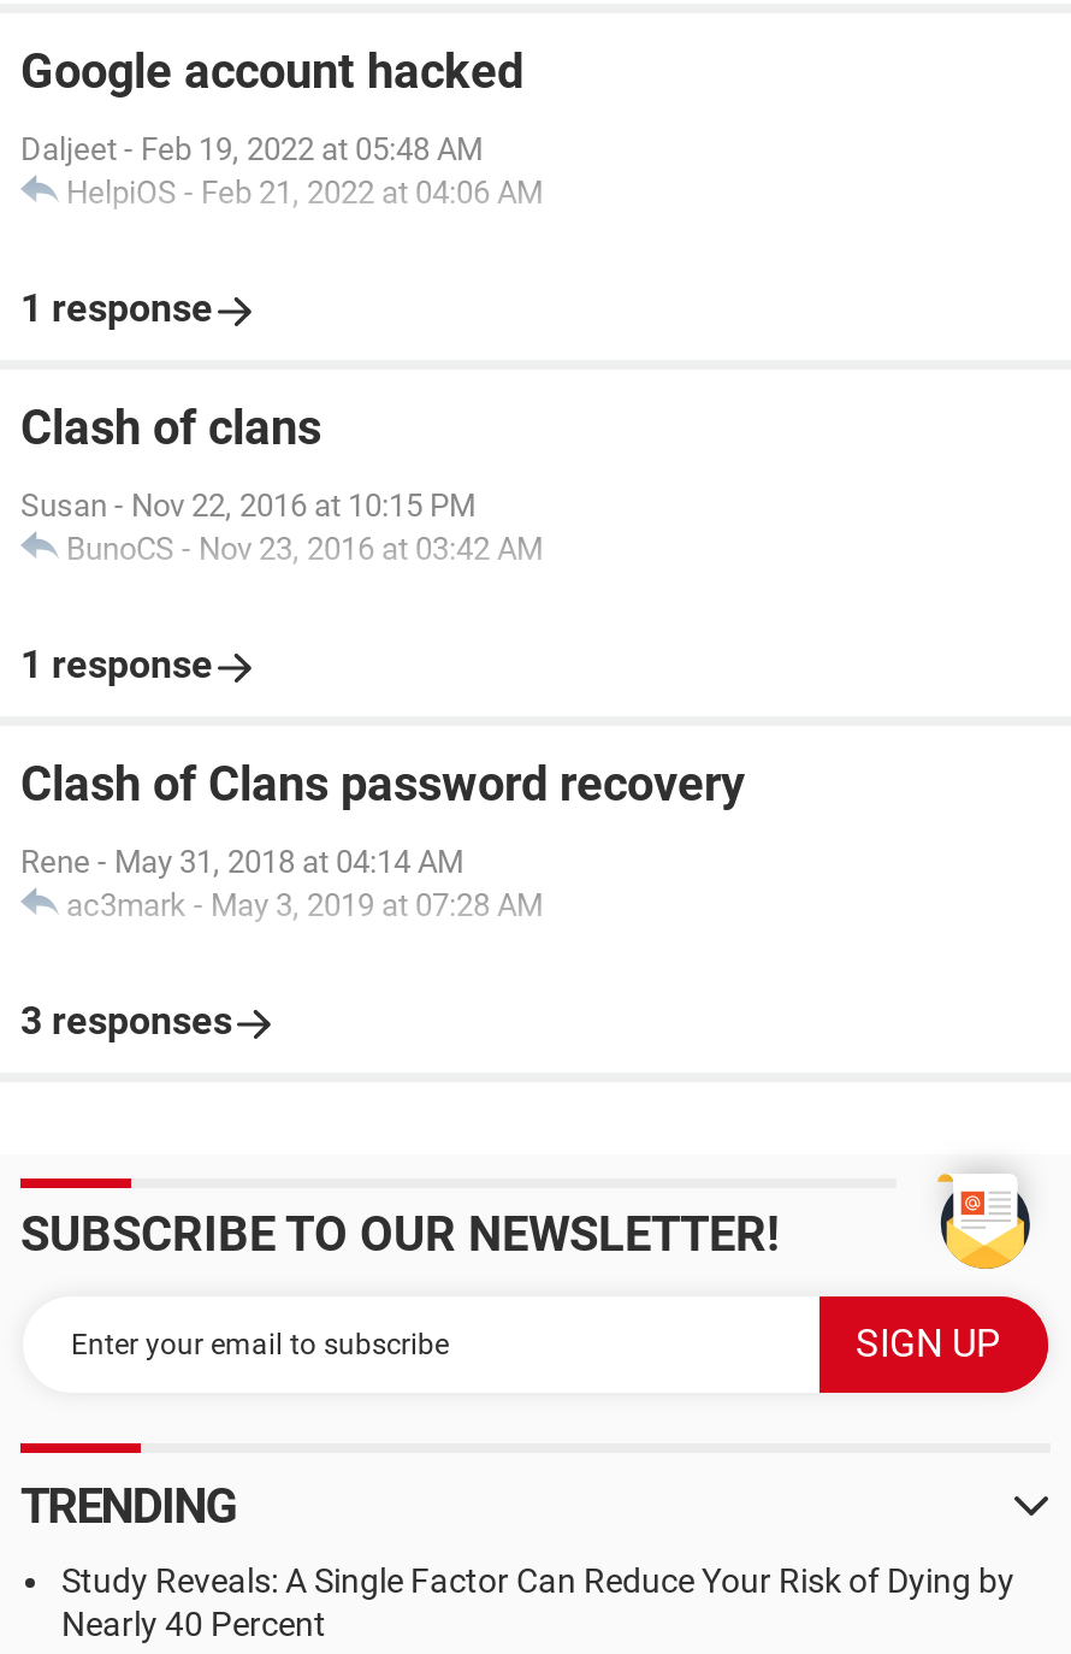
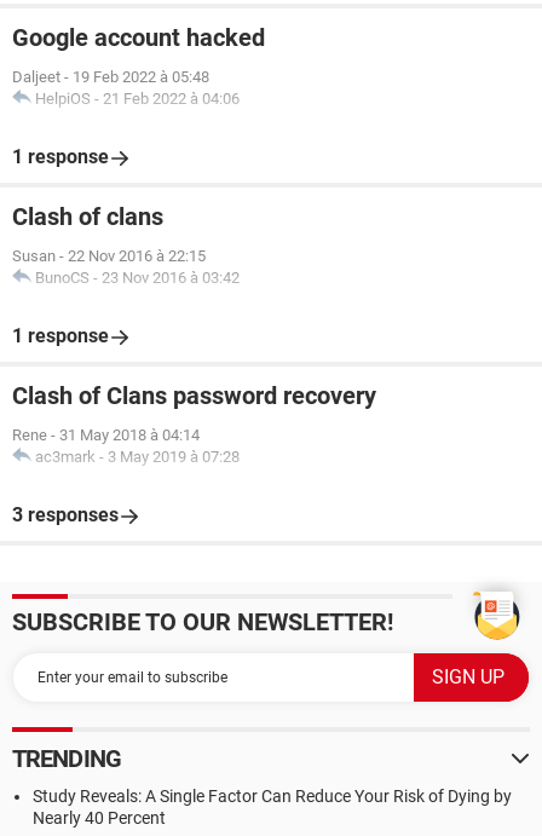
- Daljeet - Feb 19, 2022 at 05:48 AM
- HelpiOS - Feb 21, 2022 at 04:06 AM
+ Daljeet - 19 Feb 2022 à 05:48
+ HelpiOS - 21 Feb 2022 à 04:06

- Susan - Nov 22, 2016 at 10:15 PM
- BunoCS - Nov 23, 2016 at 03:42 AM
+ Susan - 22 Nov 2016 à 22:15
+ BunoCS - 23 Nov 2016 à 03:42

- Rene - May 31, 2018 at 04:14 AM
- ac3mark - May 3, 2019 at 07:28 AM
+ Rene - 31 May 2018 à 04:14
+ ac3mark - 3 May 2019 à 07:28
